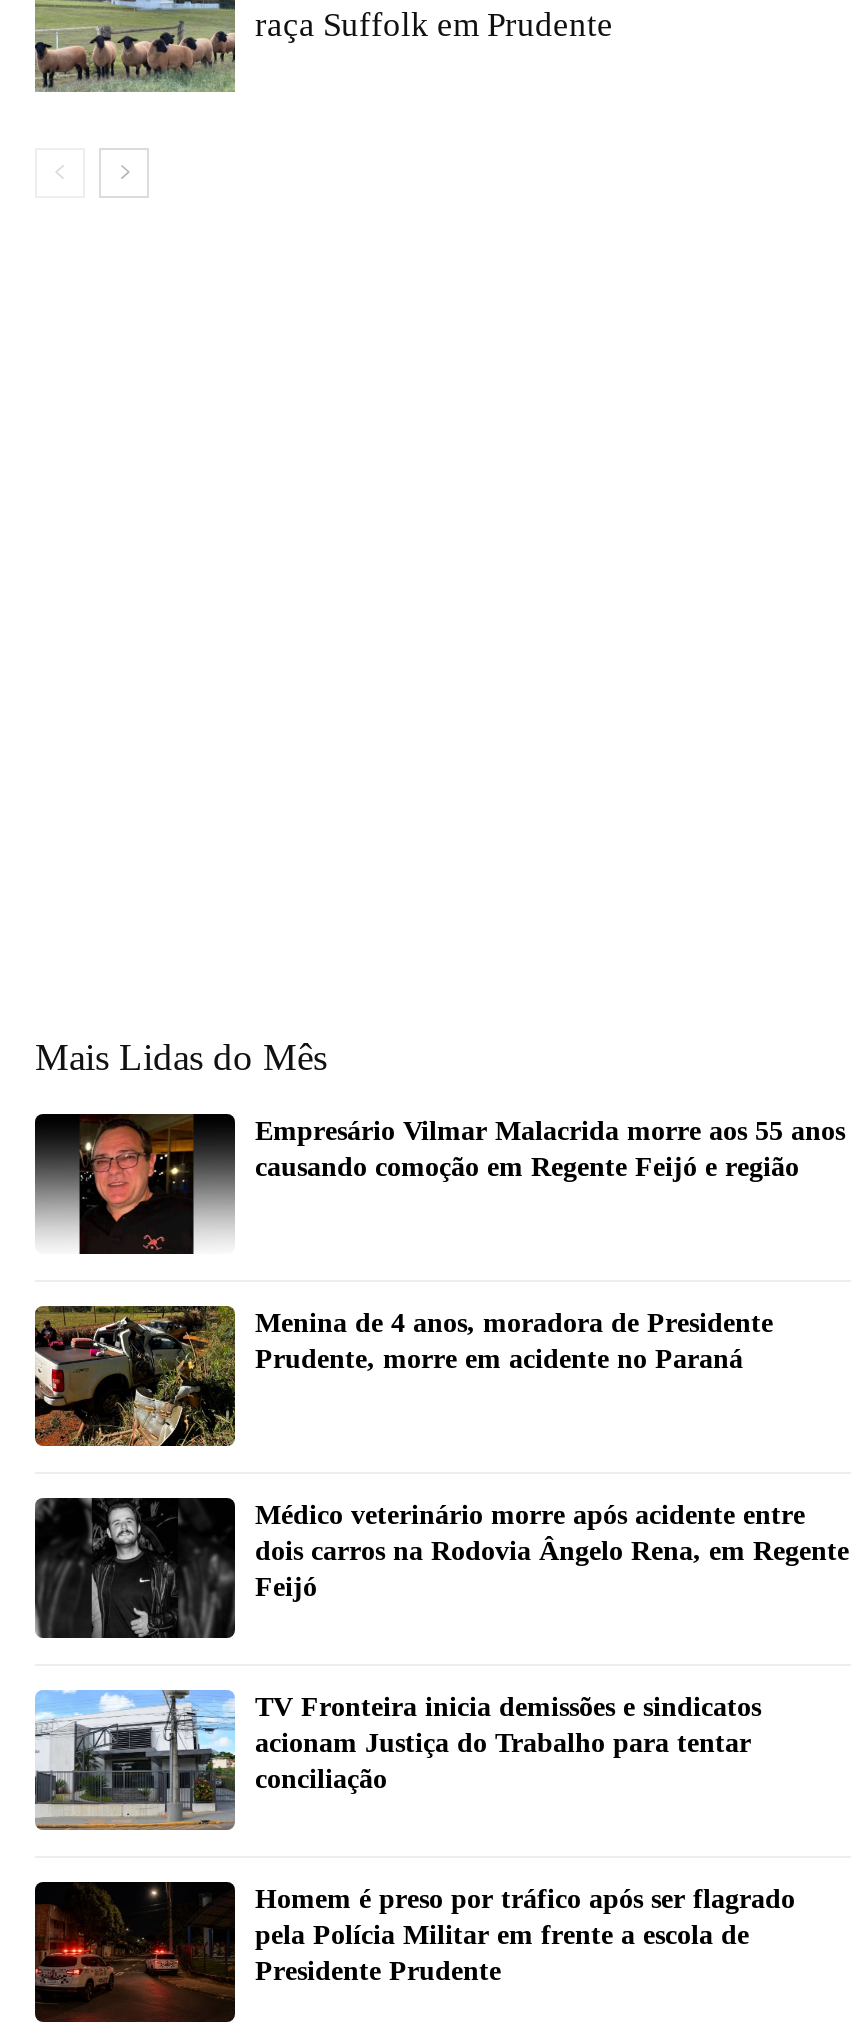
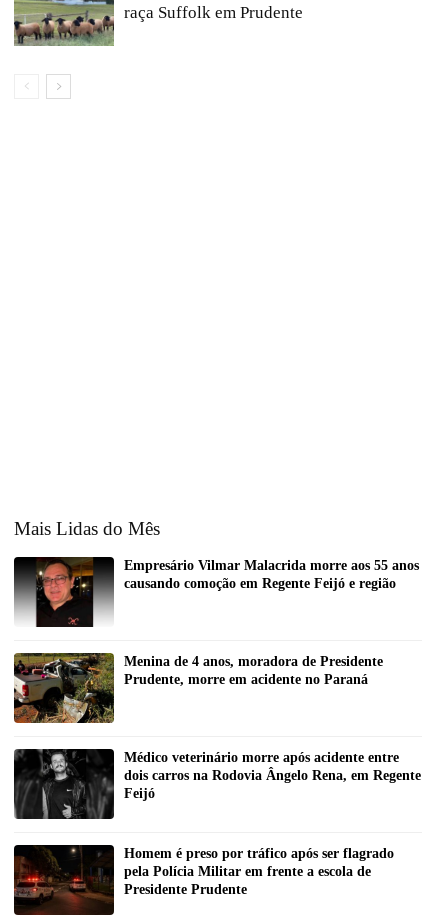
- [image]
- TV Fronteira inicia demissões e sindicatos
- acionam Justiça do Trabalho para tentar
- conciliação
